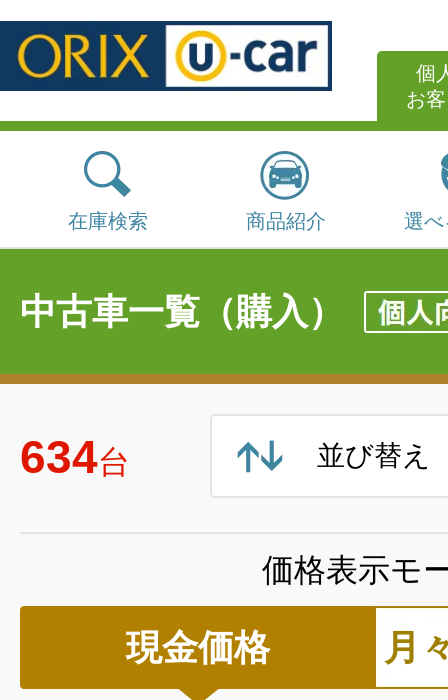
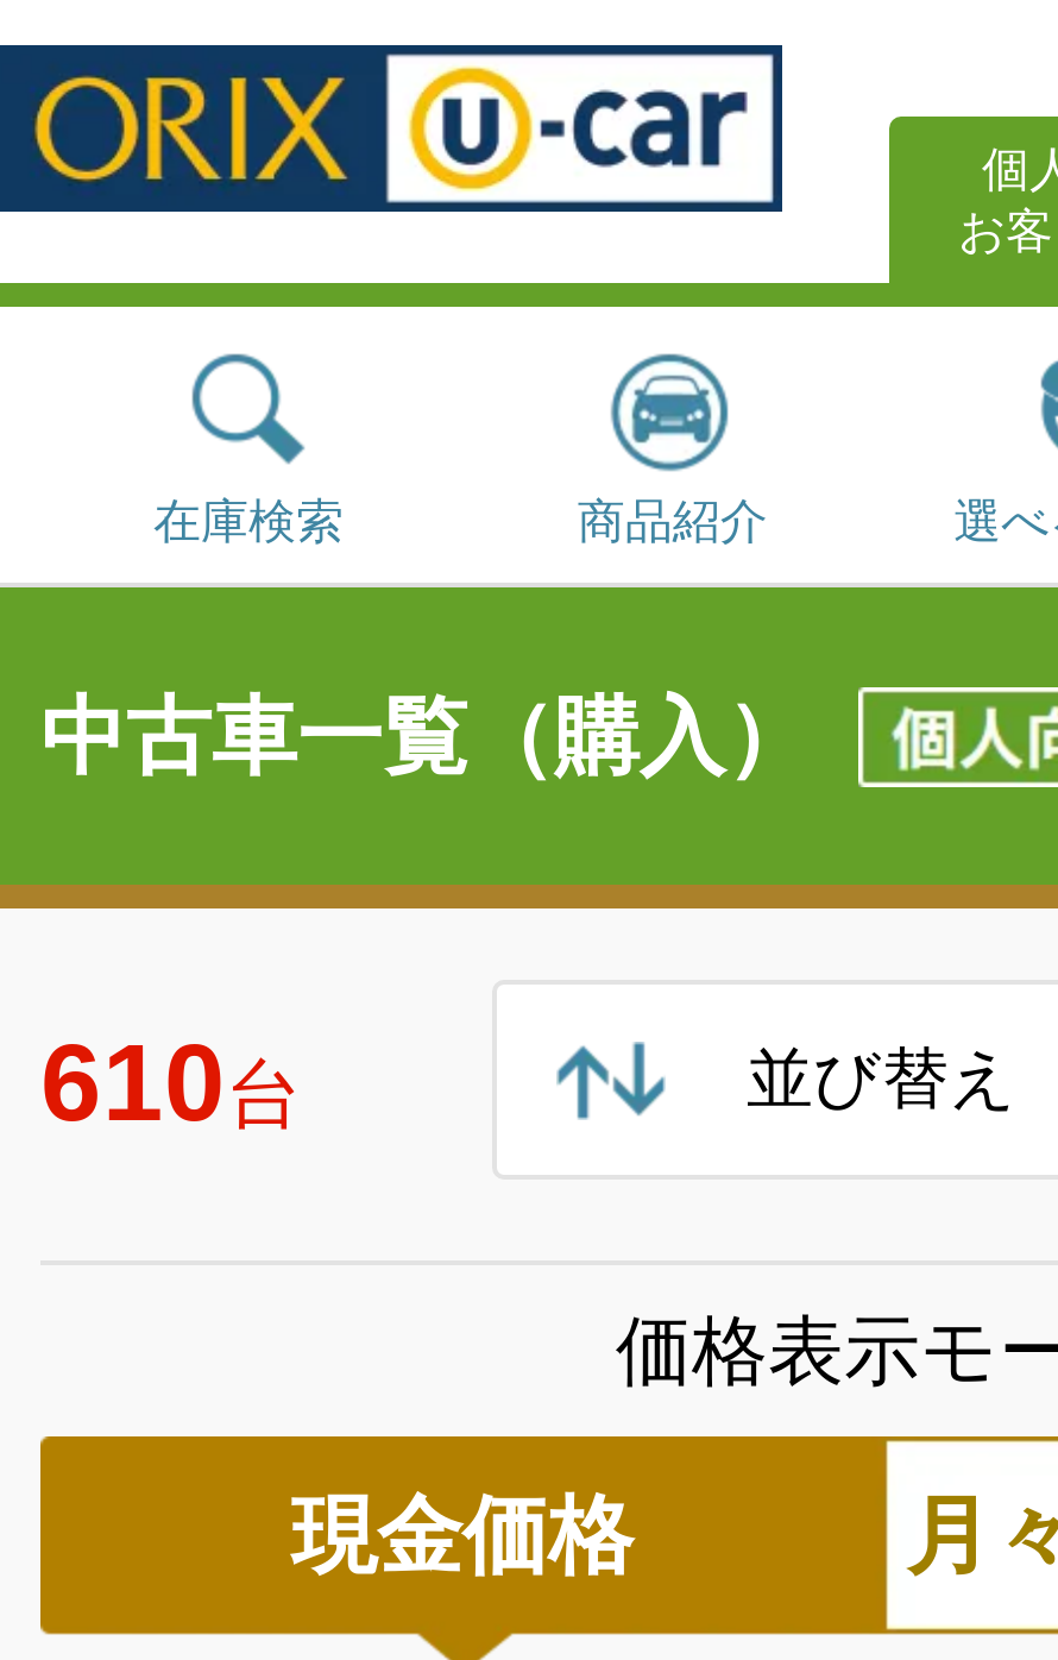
- 634台
+ 610台
